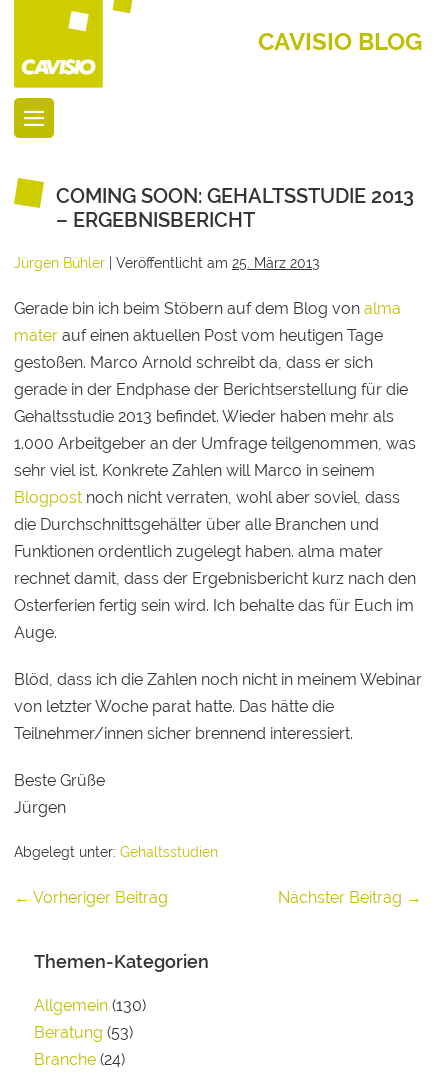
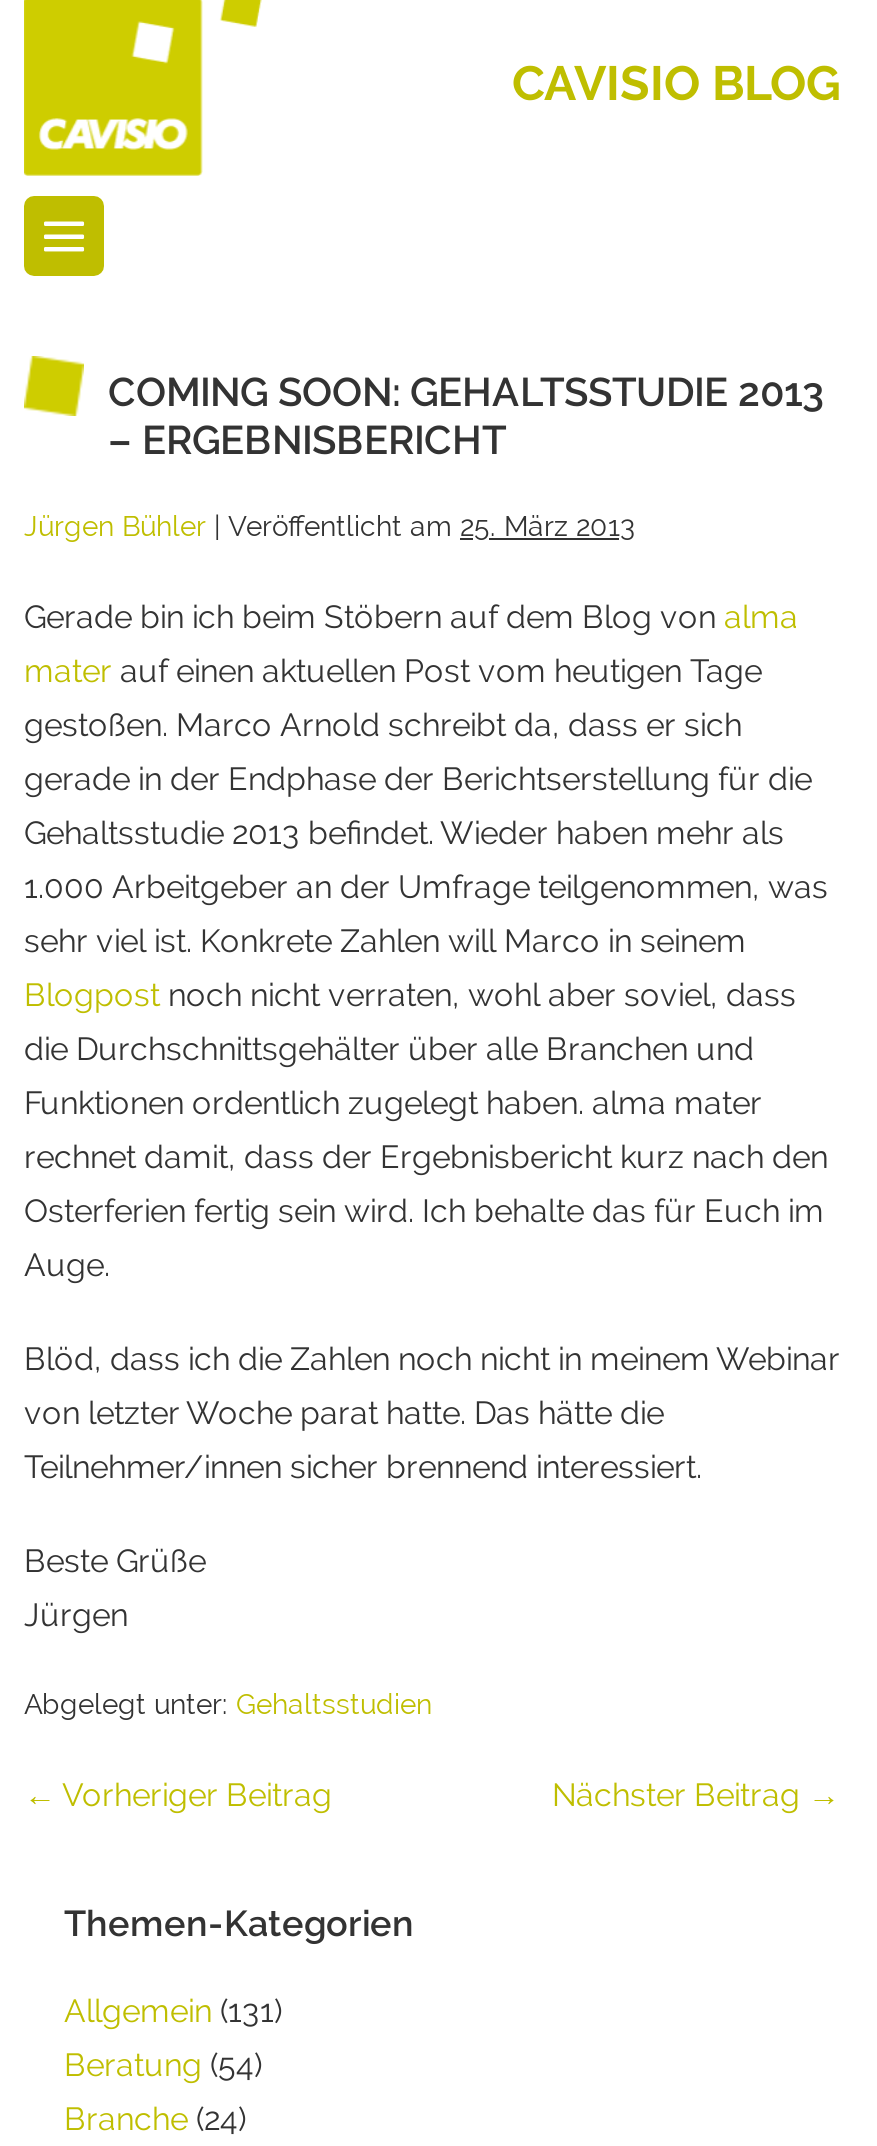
- Allgemein (130)
+ Allgemein (131)

- Beratung (53)
+ Beratung (54)
